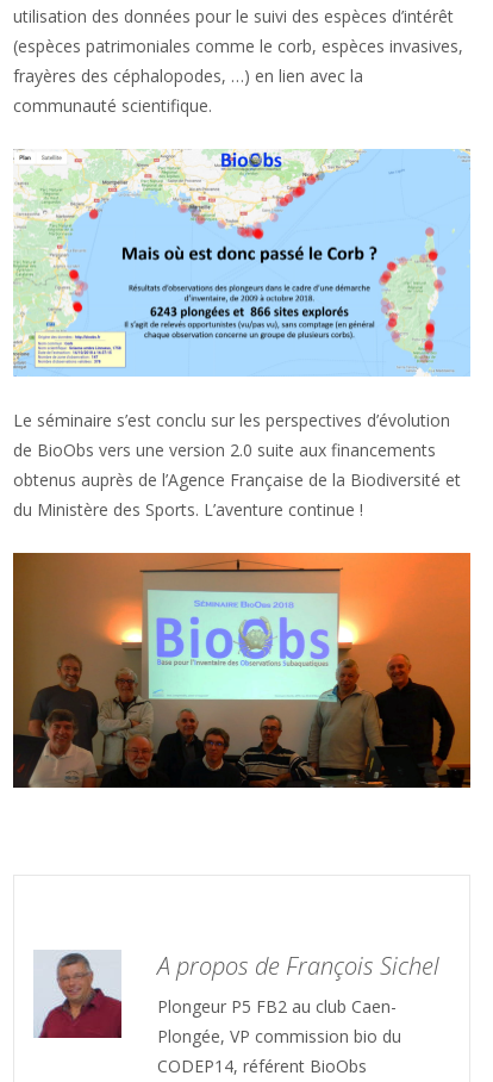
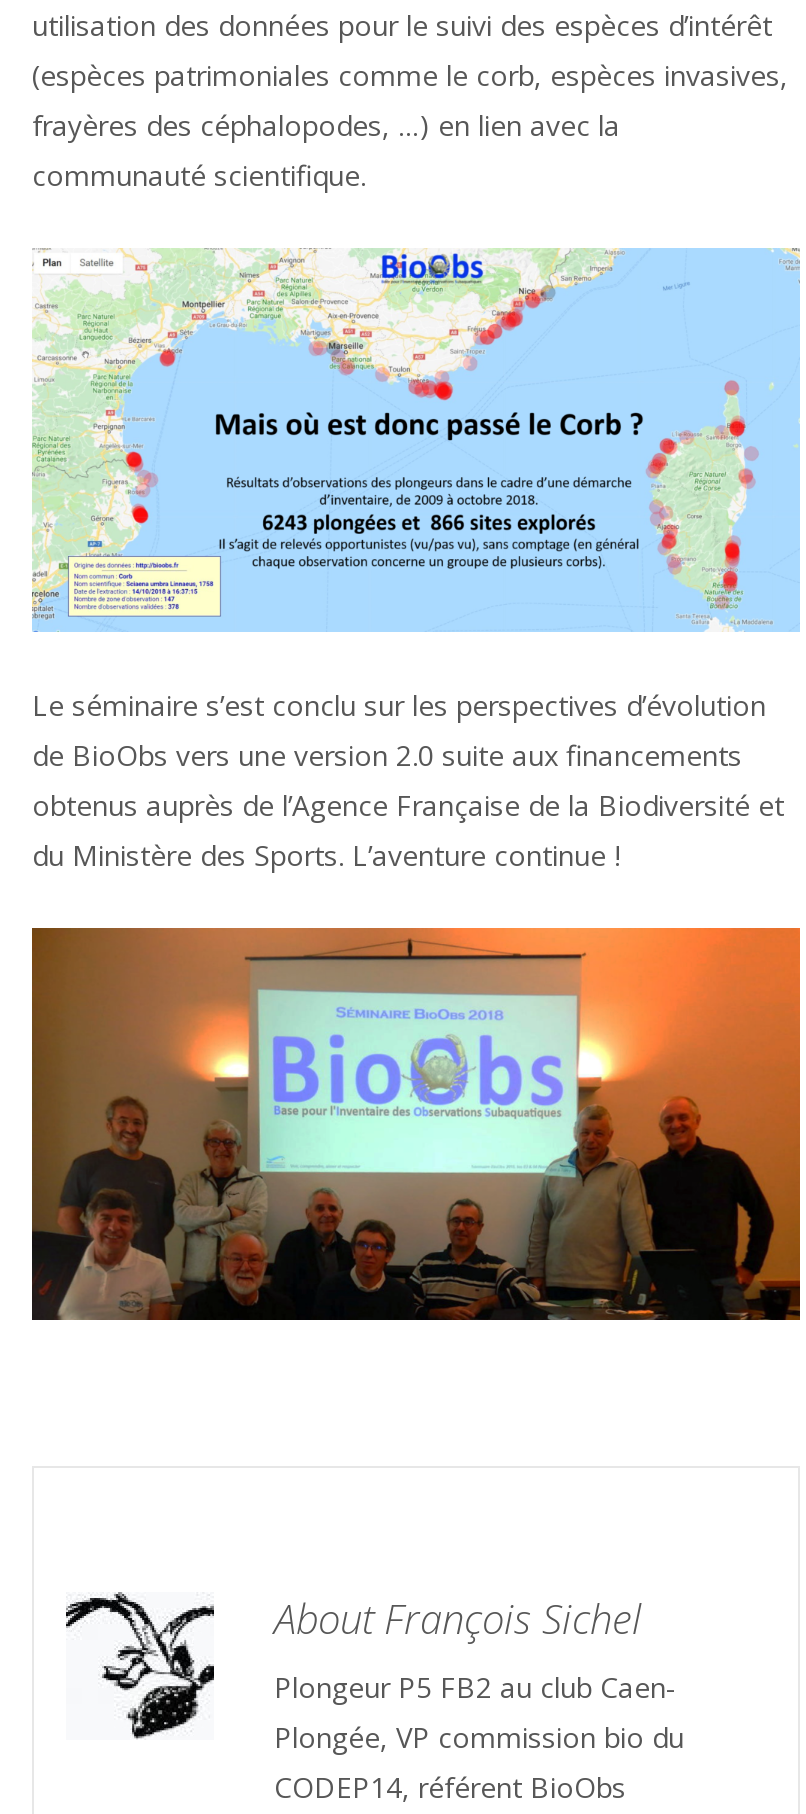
- [image]
- A propos de François Sichel
+ [image]
+ About François Sichel
